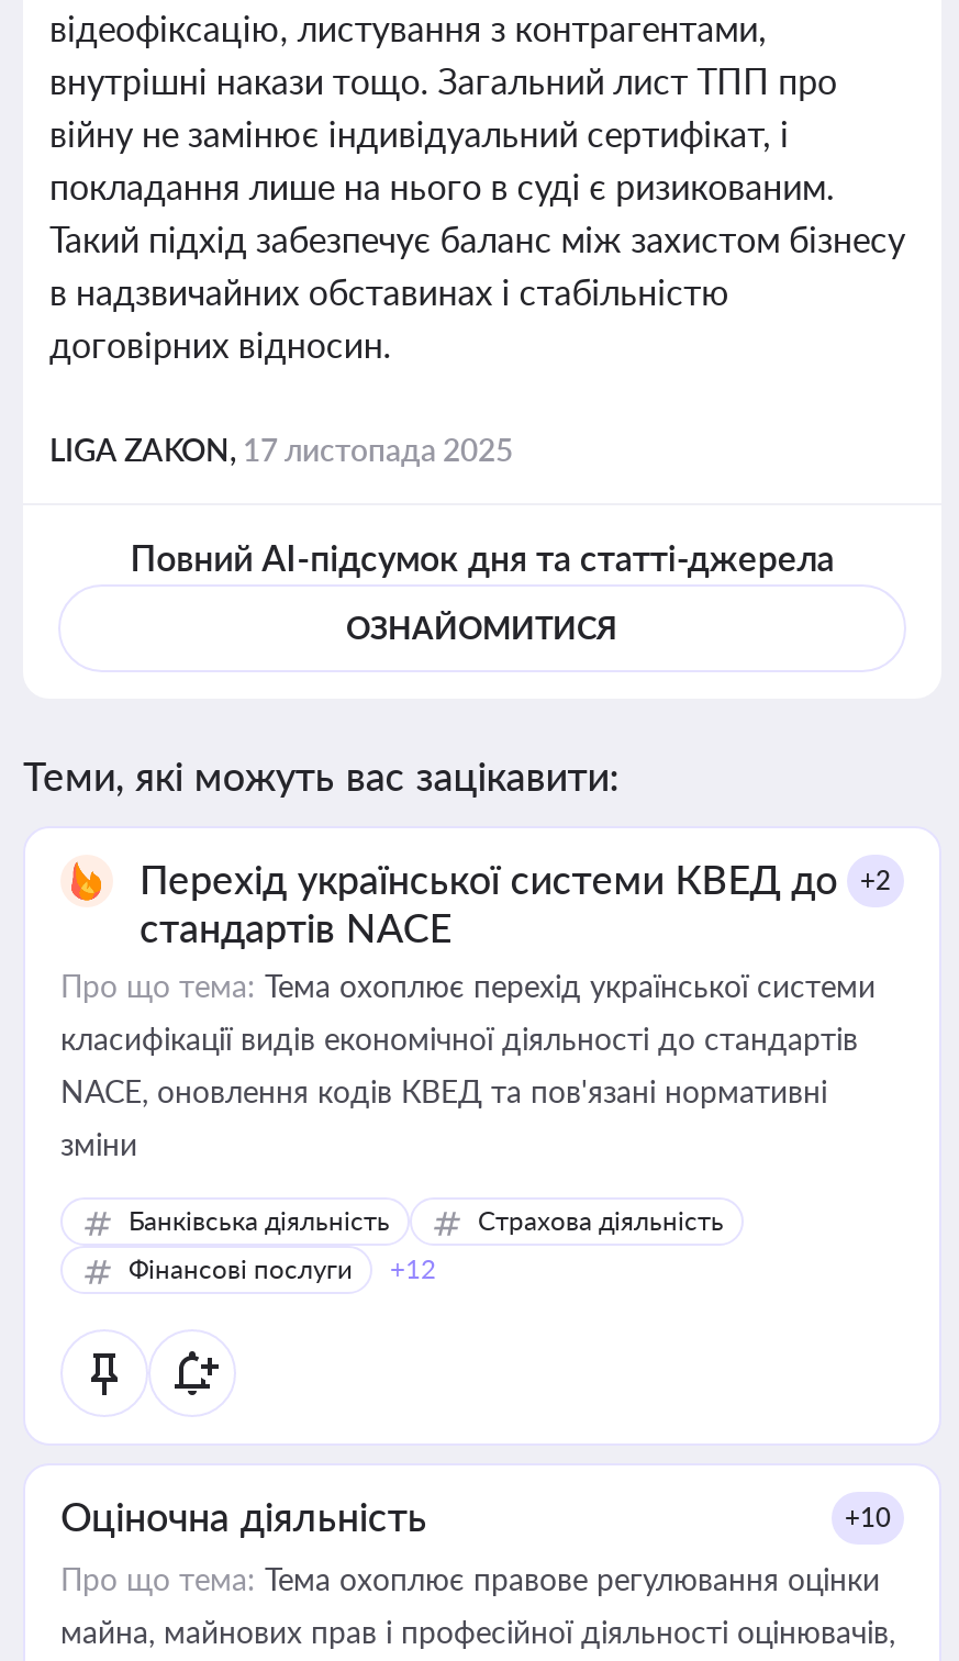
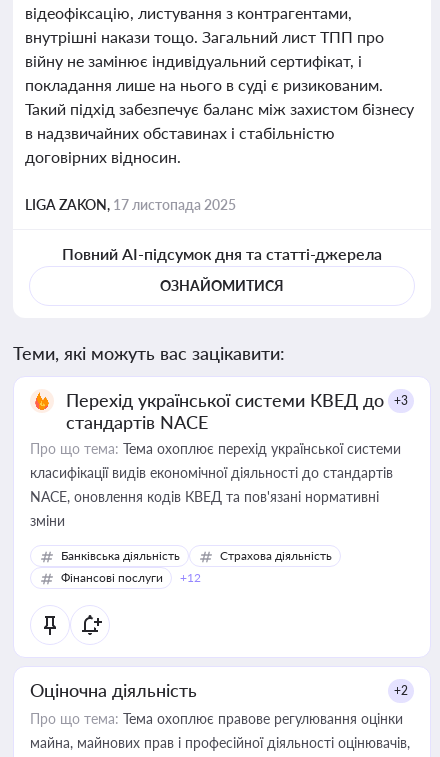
- Перехід української системи КВЕД до +2
+ Перехід української системи КВЕД до +3

- +10
+ +2
